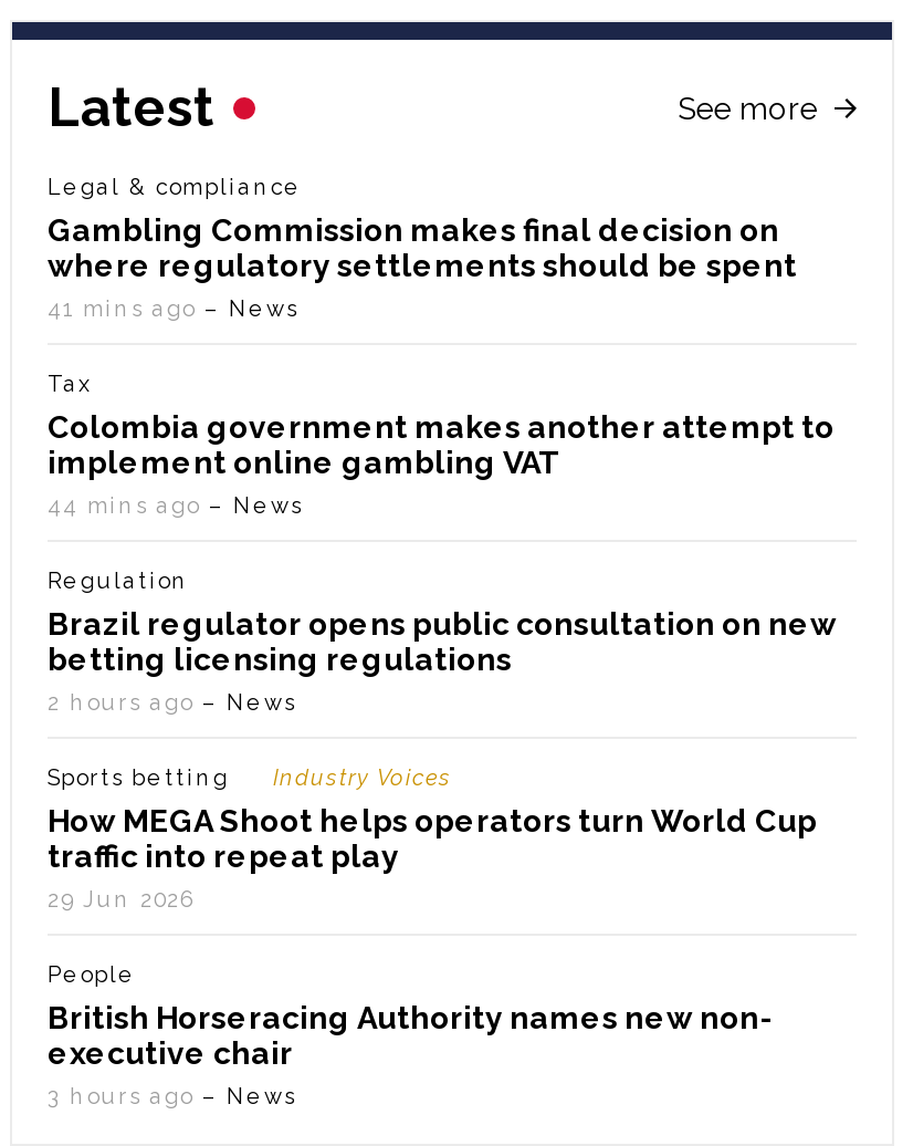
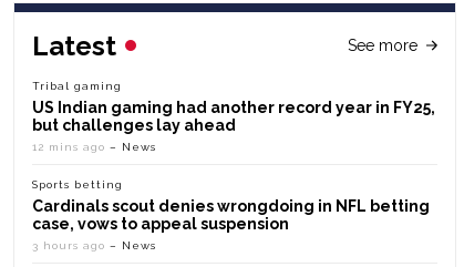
- Legal & compliance
- Gambling Commission makes final decision on
- where regulatory settlements should be spent
- 41 mins ago – News
- Tax
- Colombia government makes another attempt to
- implement online gambling VAT
- 44 mins ago – News
- Regulation
- Brazil regulator opens public consultation on new
- betting licensing regulations
- 2 hours ago – News
+ Tribal gaming
+ US Indian gaming had another record year in FY25,
+ but challenges lay ahead
+ 12 mins ago – News

- Industry Voices
- How MEGA Shoot helps operators turn World Cup
- traffic into repeat play
- 29 Jun 2026
- People
- British Horseracing Authority names new non-
- executive chair
+ Cardinals scout denies wrongdoing in NFL betting
+ case, vows to appeal suspension
